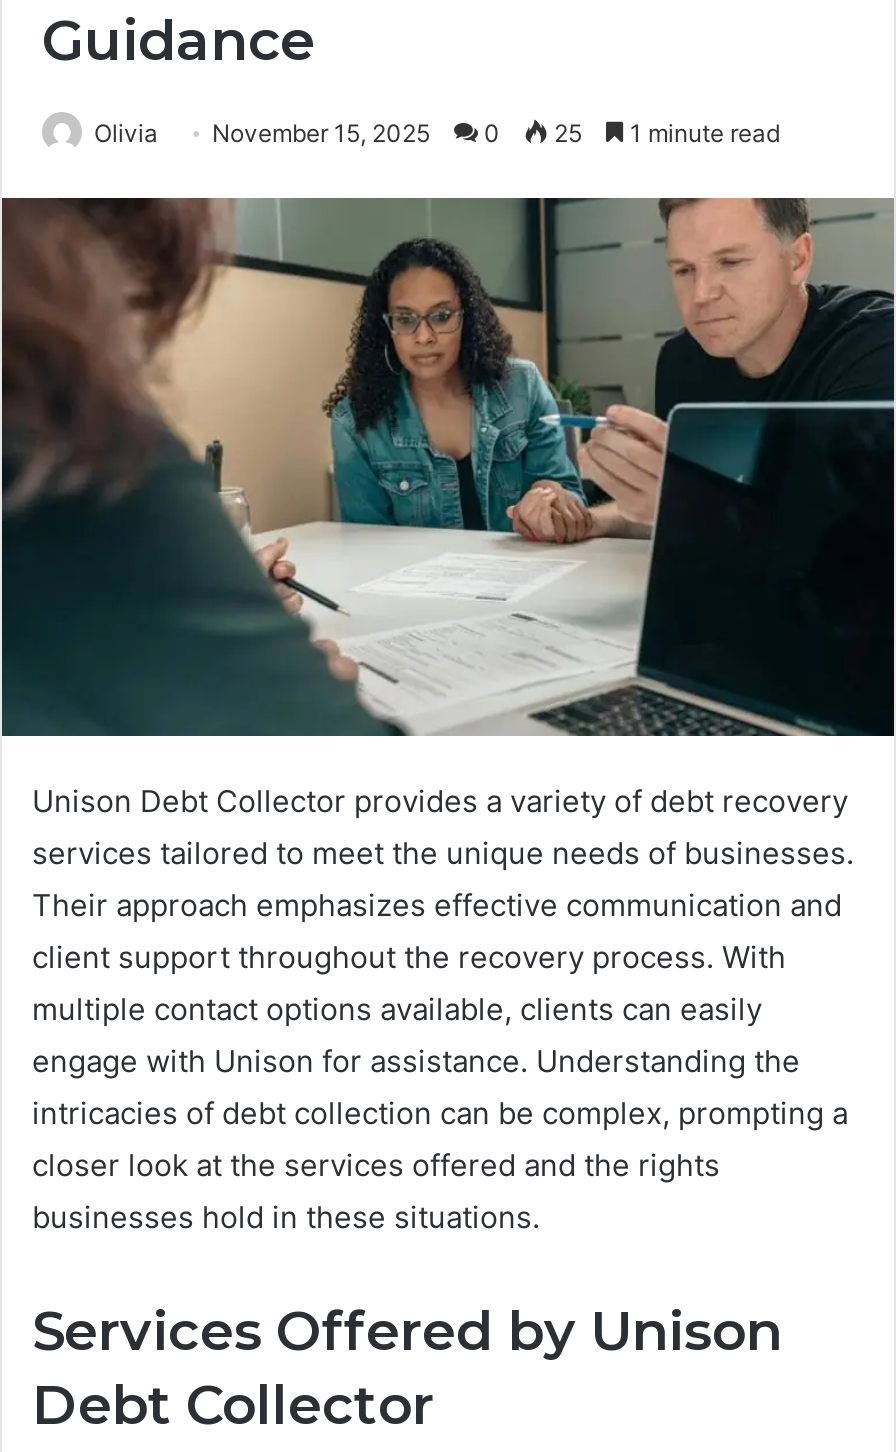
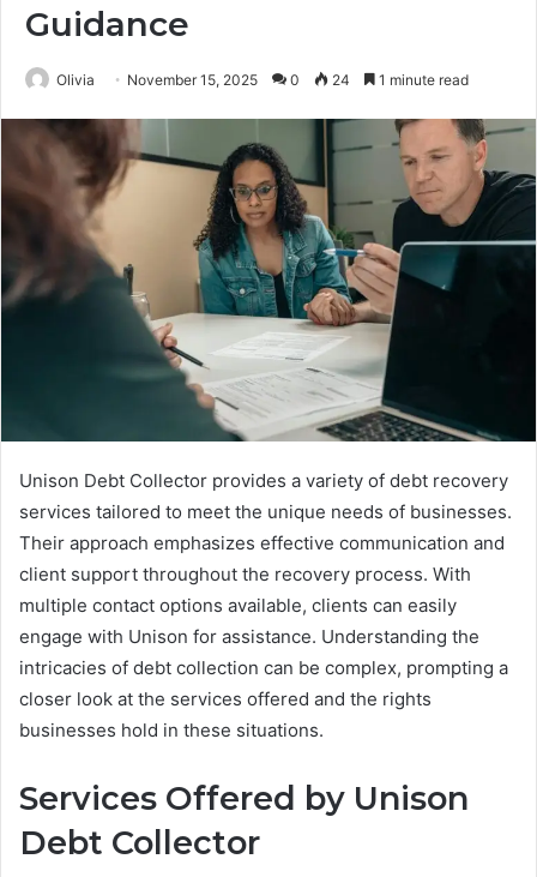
- Olivia November 15, 2025 0 25 1 minute read
+ Olivia November 15, 2025 0 24 1 minute read
